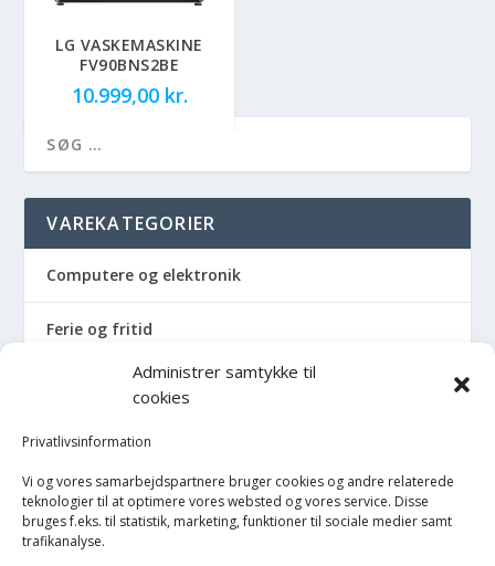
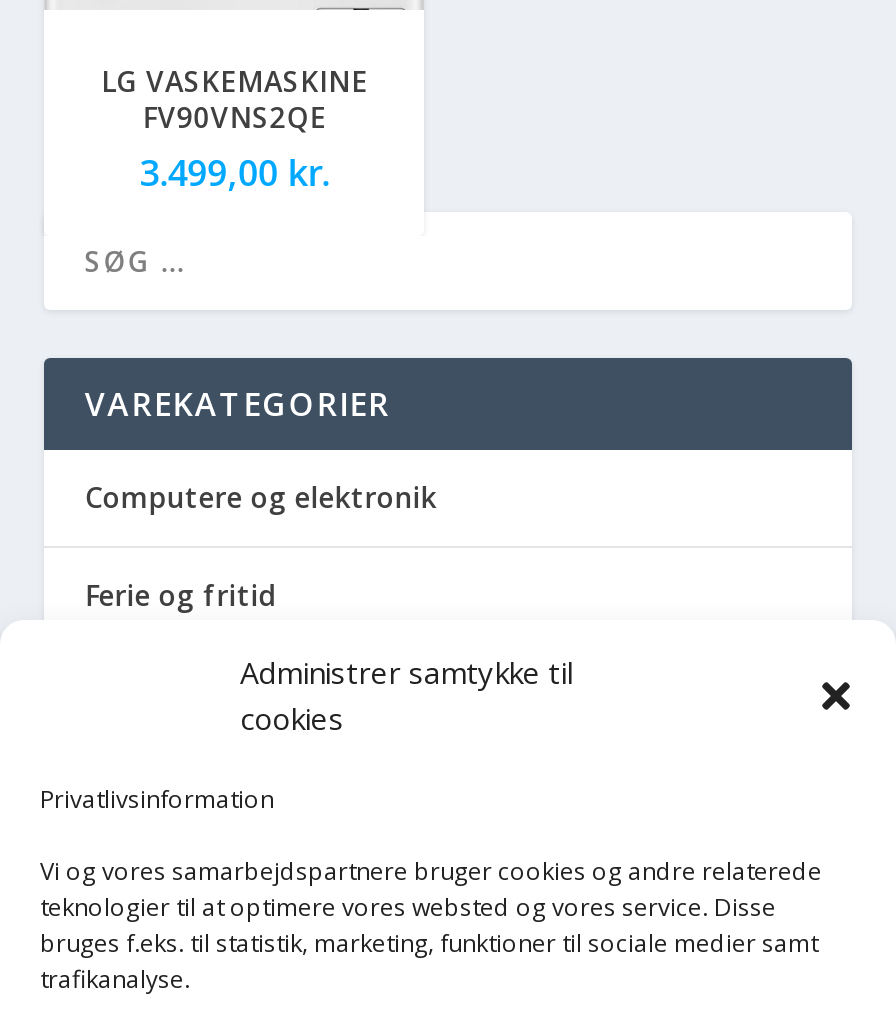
- FV90BNS2BE
- 10.999,00 kr.
+ FV90VNS2QE
+ 3.499,00 kr.
